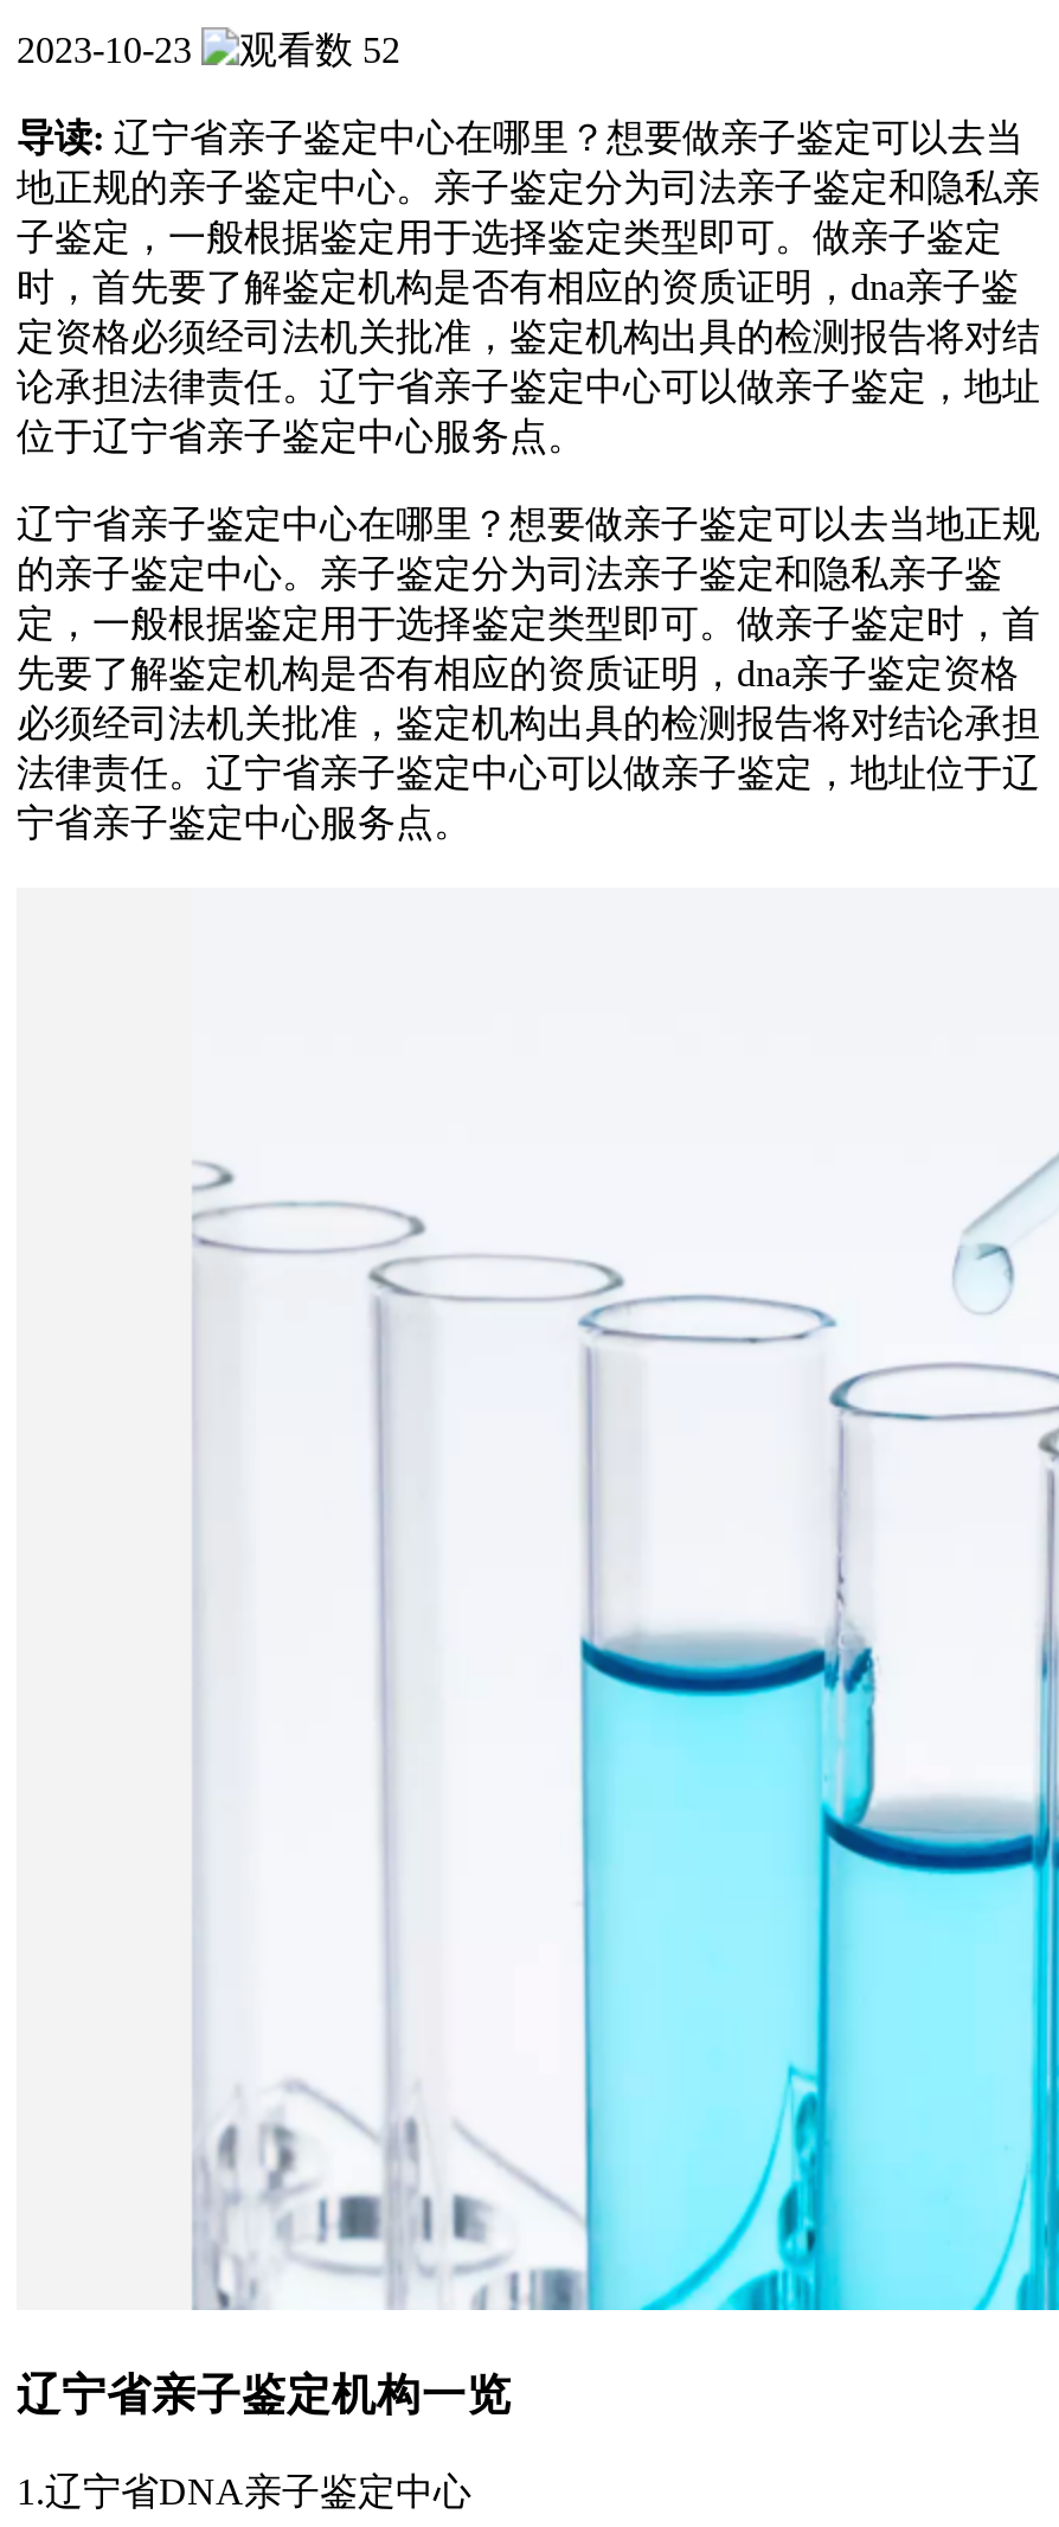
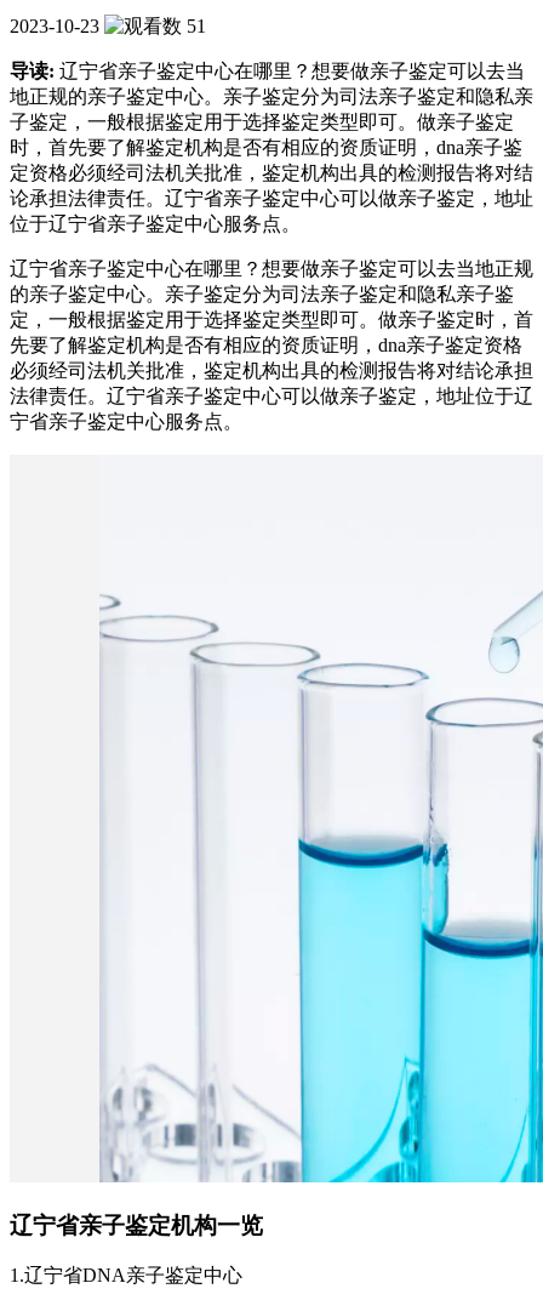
- 52
+ 51
